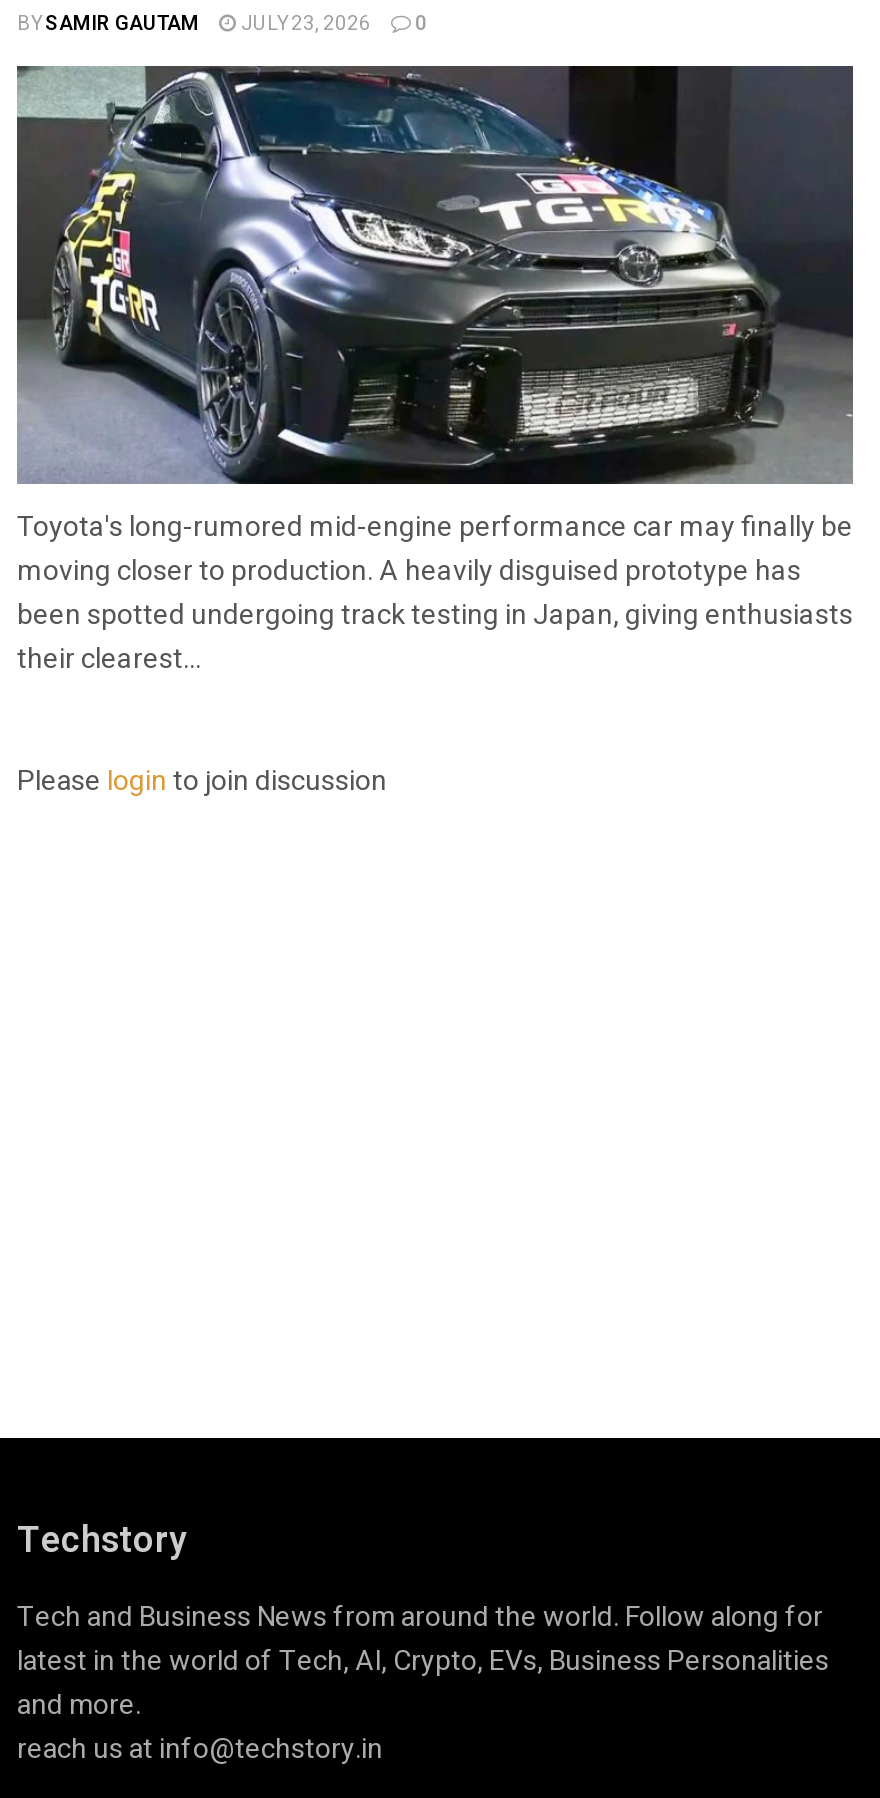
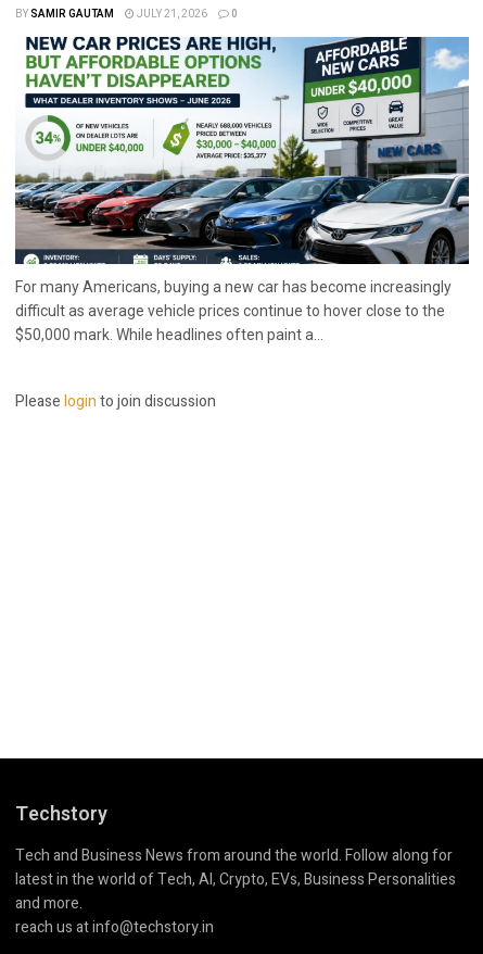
- JULY 23, 2026
+ JULY 21, 2026

- [image]
- Toyota's long-rumored mid-engine performance car may finally be
- moving closer to production. A heavily disguised prototype has
- been spotted undergoing track testing in Japan, giving enthusiasts
- their clearest...
+ [image]
+ For many Americans, buying a new car has become increasingly
+ difficult as average vehicle prices continue to hover close to the
+ $50,000 mark. While headlines often paint a...
